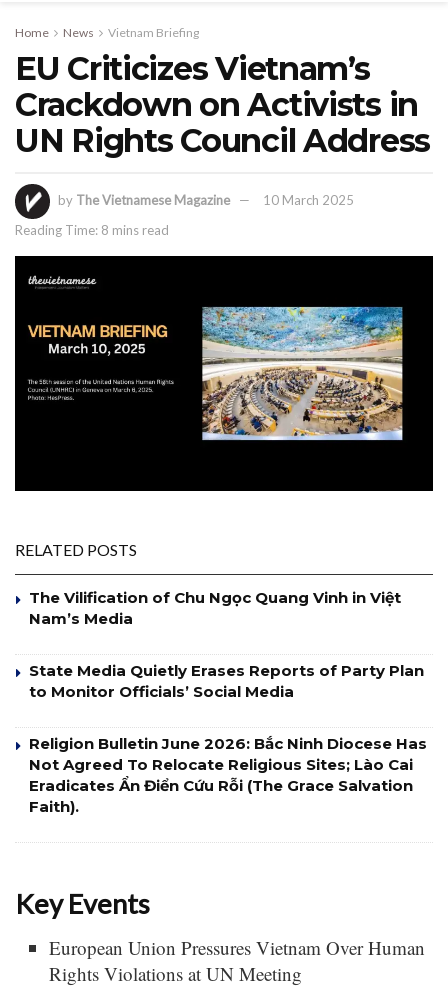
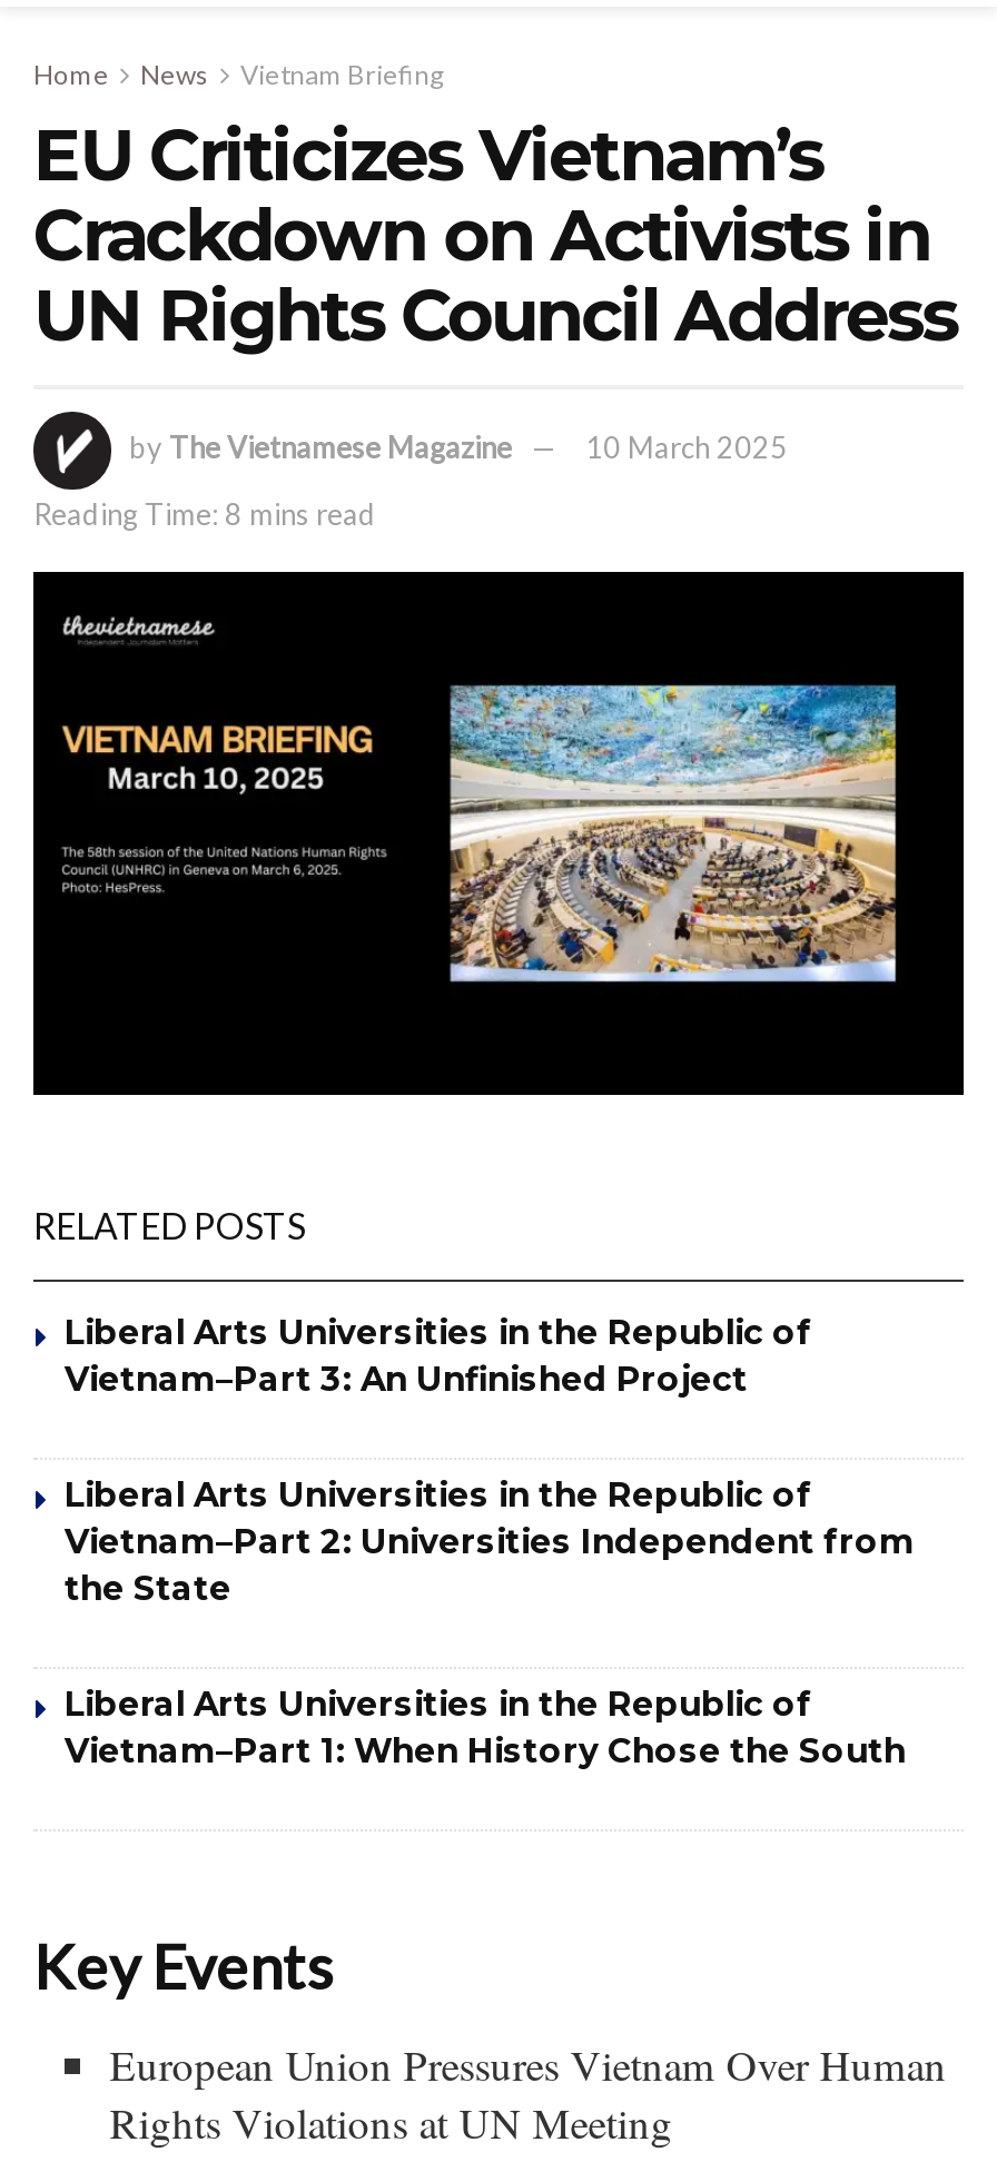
- The Vilification of Chu Ngọc Quang Vinh in Việt
- Nam’s Media
+ Liberal Arts Universities in the Republic of
+ Vietnam–Part 3: An Unfinished Project

- State Media Quietly Erases Reports of Party Plan
- to Monitor Officials’ Social Media
+ Liberal Arts Universities in the Republic of
+ Vietnam–Part 2: Universities Independent from
+ the State

- Religion Bulletin June 2026: Bắc Ninh Diocese Has
- Not Agreed To Relocate Religious Sites; Lào Cai
- Eradicates Ẩn Điển Cứu Rỗi (The Grace Salvation
- Faith).
+ Liberal Arts Universities in the Republic of
+ Vietnam–Part 1: When History Chose the South
